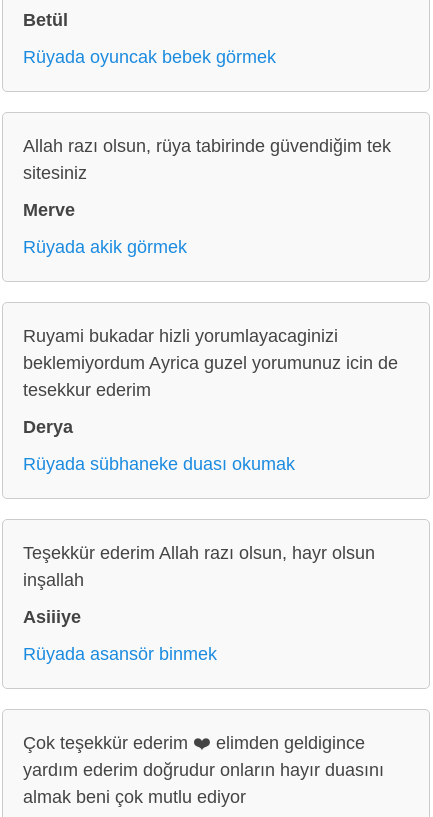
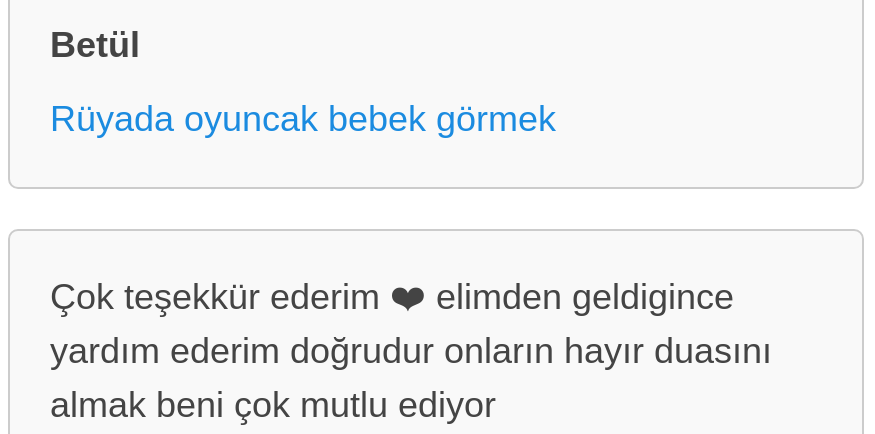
- Allah razı olsun, rüya tabirinde güvendiğim tek
- sitesiniz
- Merve
- Rüyada akik görmek

- Ruyami bukadar hizli yorumlayacaginizi
- beklemiyordum Ayrica guzel yorumunuz icin de
- tesekkur ederim
- Derya
- Rüyada sübhaneke duası okumak

- Teşekkür ederim Allah razı olsun, hayr olsun
- inşallah
- Asiiiye
- Rüyada asansör binmek
